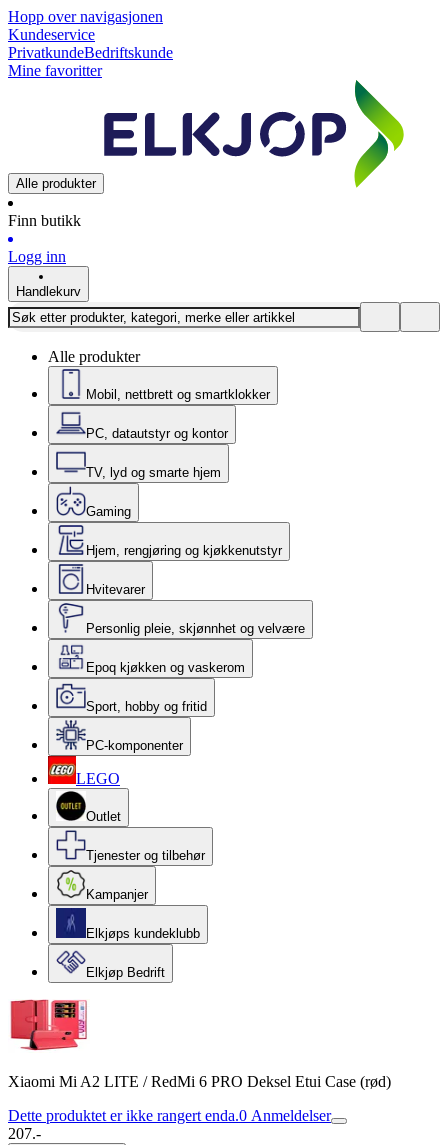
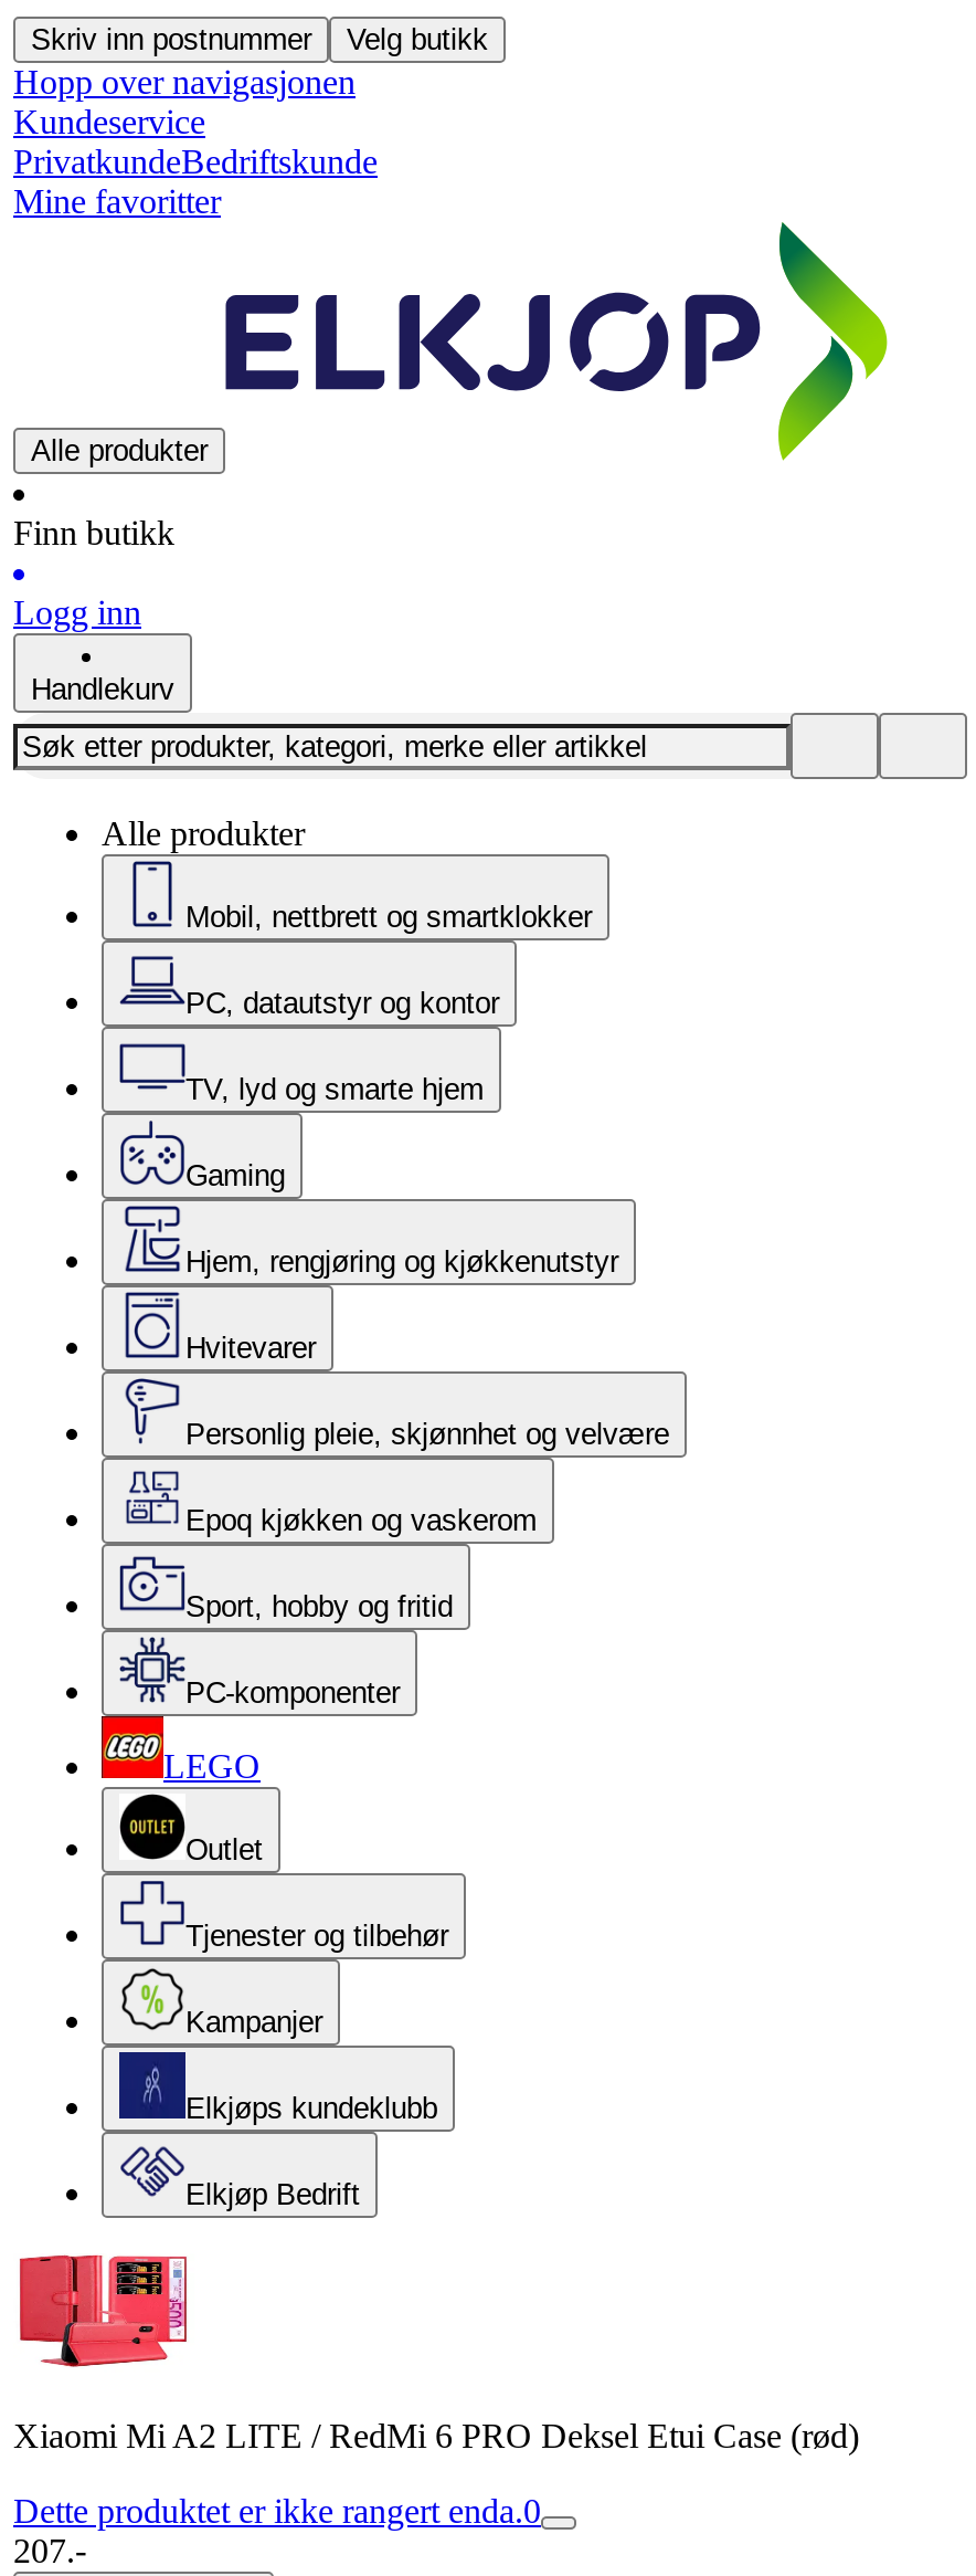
+ Skriv inn postnummer
+ Velg butikk

- Dette produktet er ikke rangert enda.0 Anmeldelser
+ Dette produktet er ikke rangert enda.0
